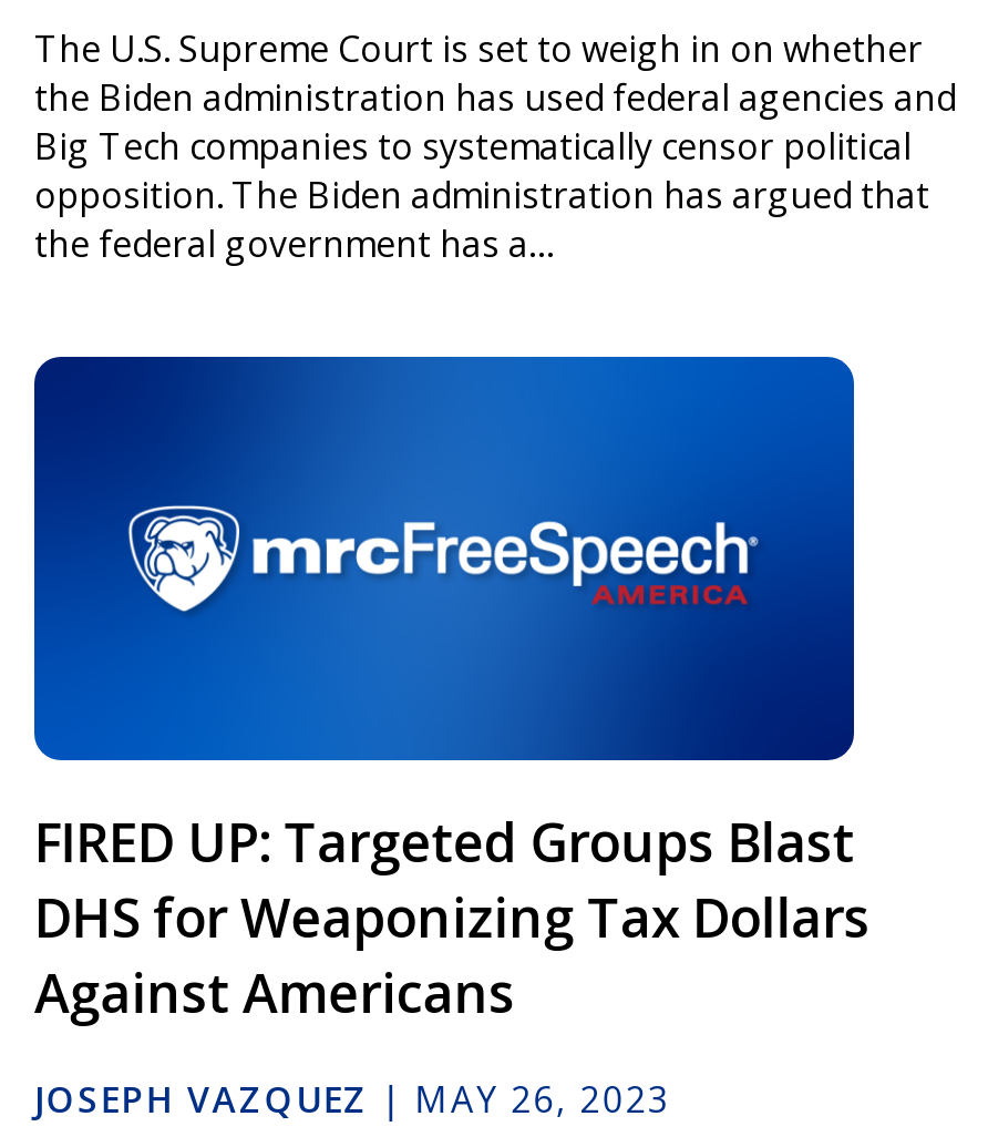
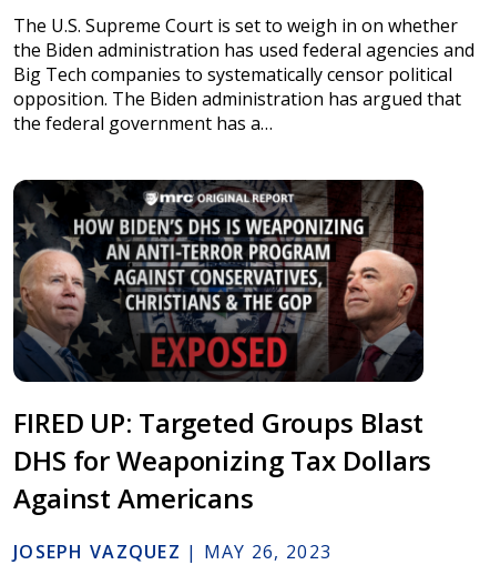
- [image]
+ [image]
